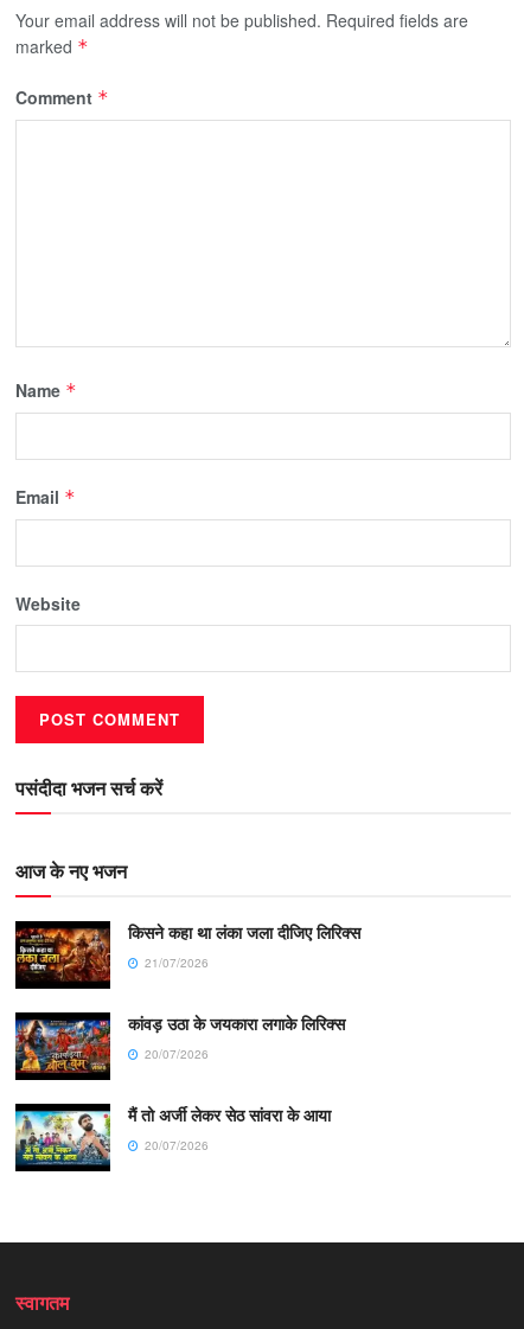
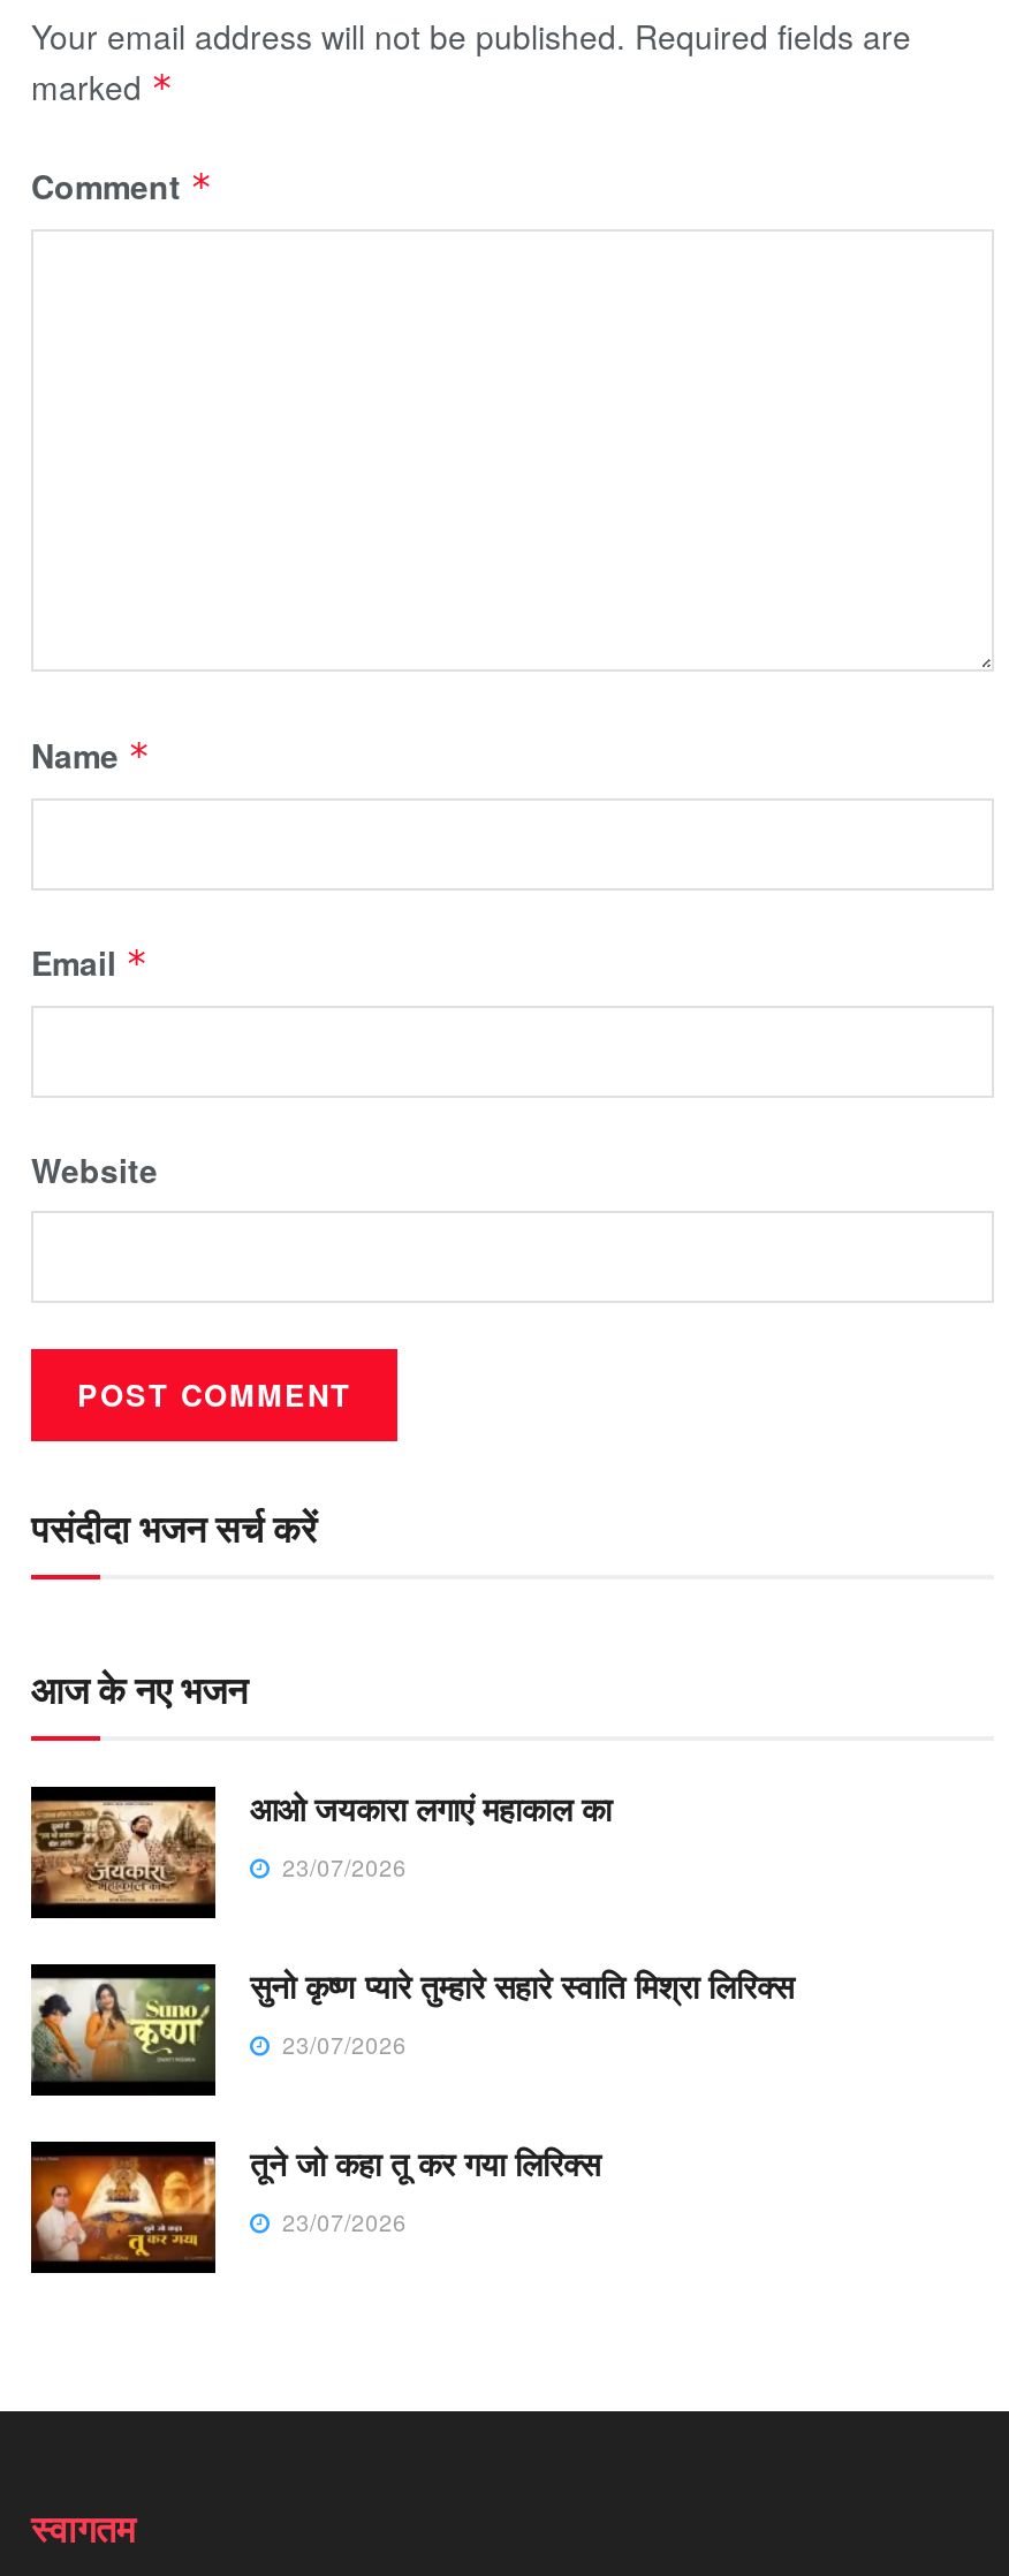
- [image]
- किसने कहा था लंका जला दीजिए लिरिक्स
- 21/07/2026
+ [image]
+ आओ जयकारा लगाएं महाकाल का
+ 23/07/2026

- [image]
- कांवड़ उठा के जयकारा लगाके लिरिक्स
- 20/07/2026
+ [image]
+ सुनो कृष्ण प्यारे तुम्हारे सहारे स्वाति मिश्रा लिरिक्स
+ 23/07/2026

- [image]
- मैं तो अर्जी लेकर सेठ सांवरा के आया
- 20/07/2026
+ [image]
+ तूने जो कहा तू कर गया लिरिक्स
+ 23/07/2026
